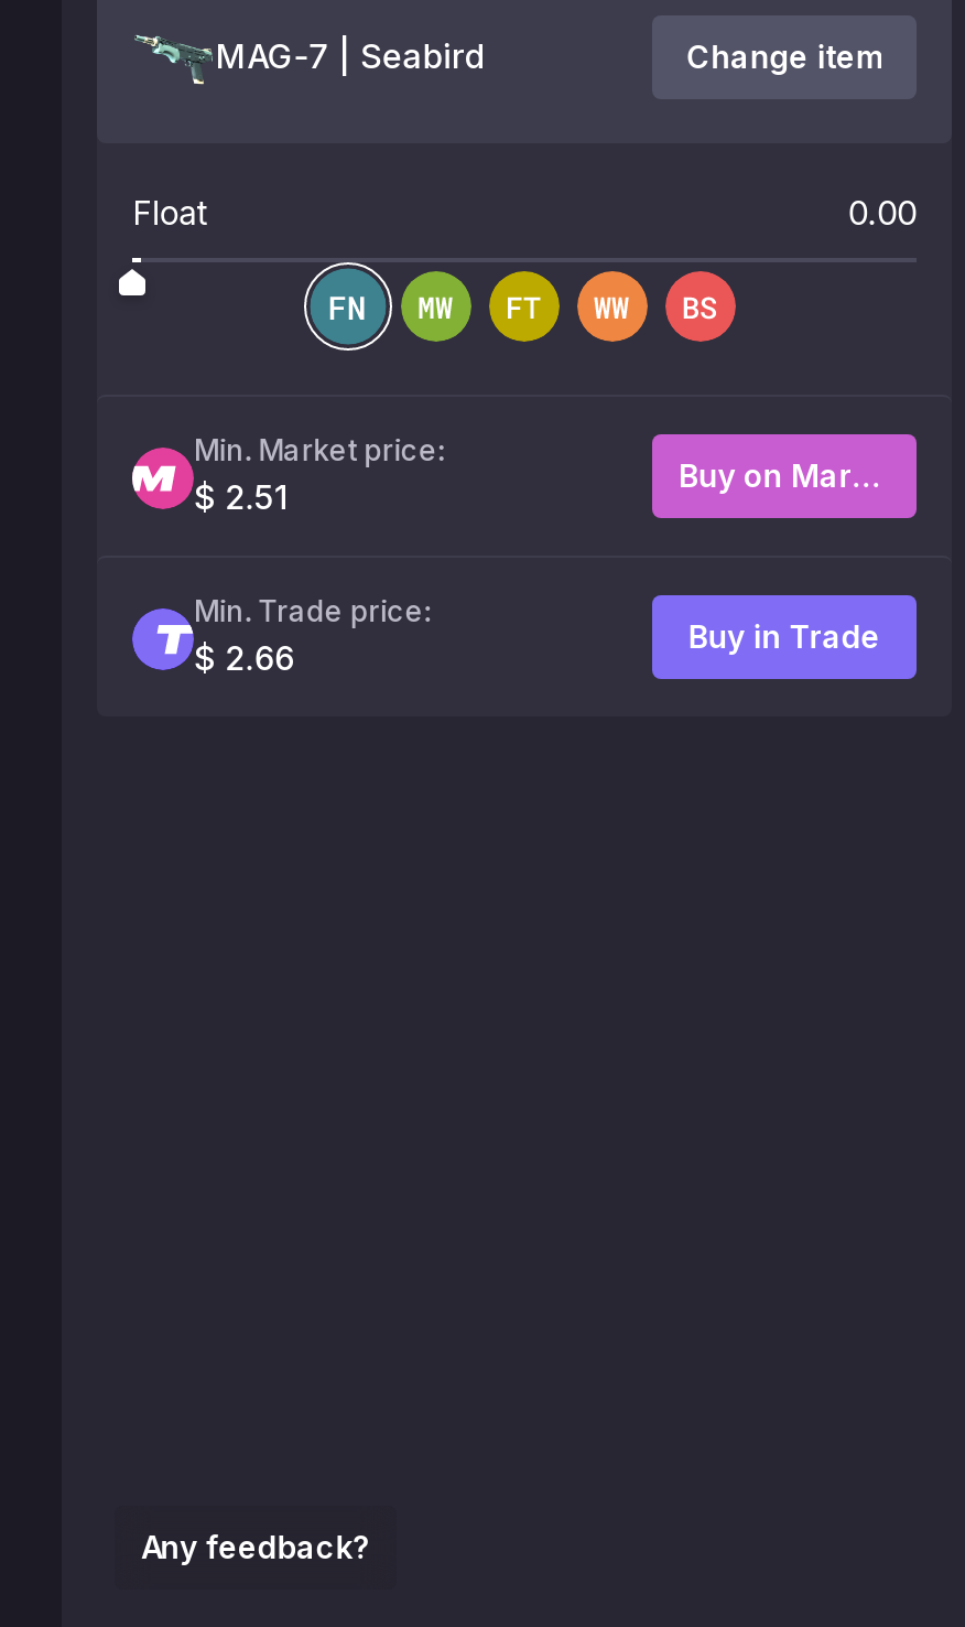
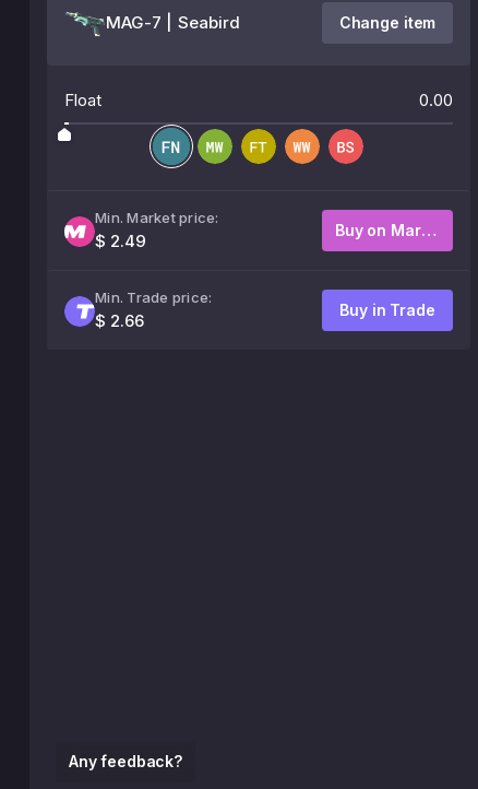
- $ 2.51
+ $ 2.49
